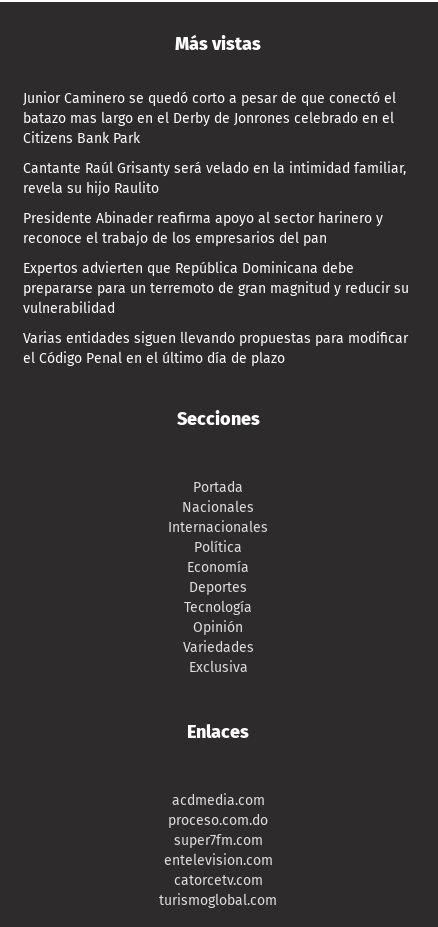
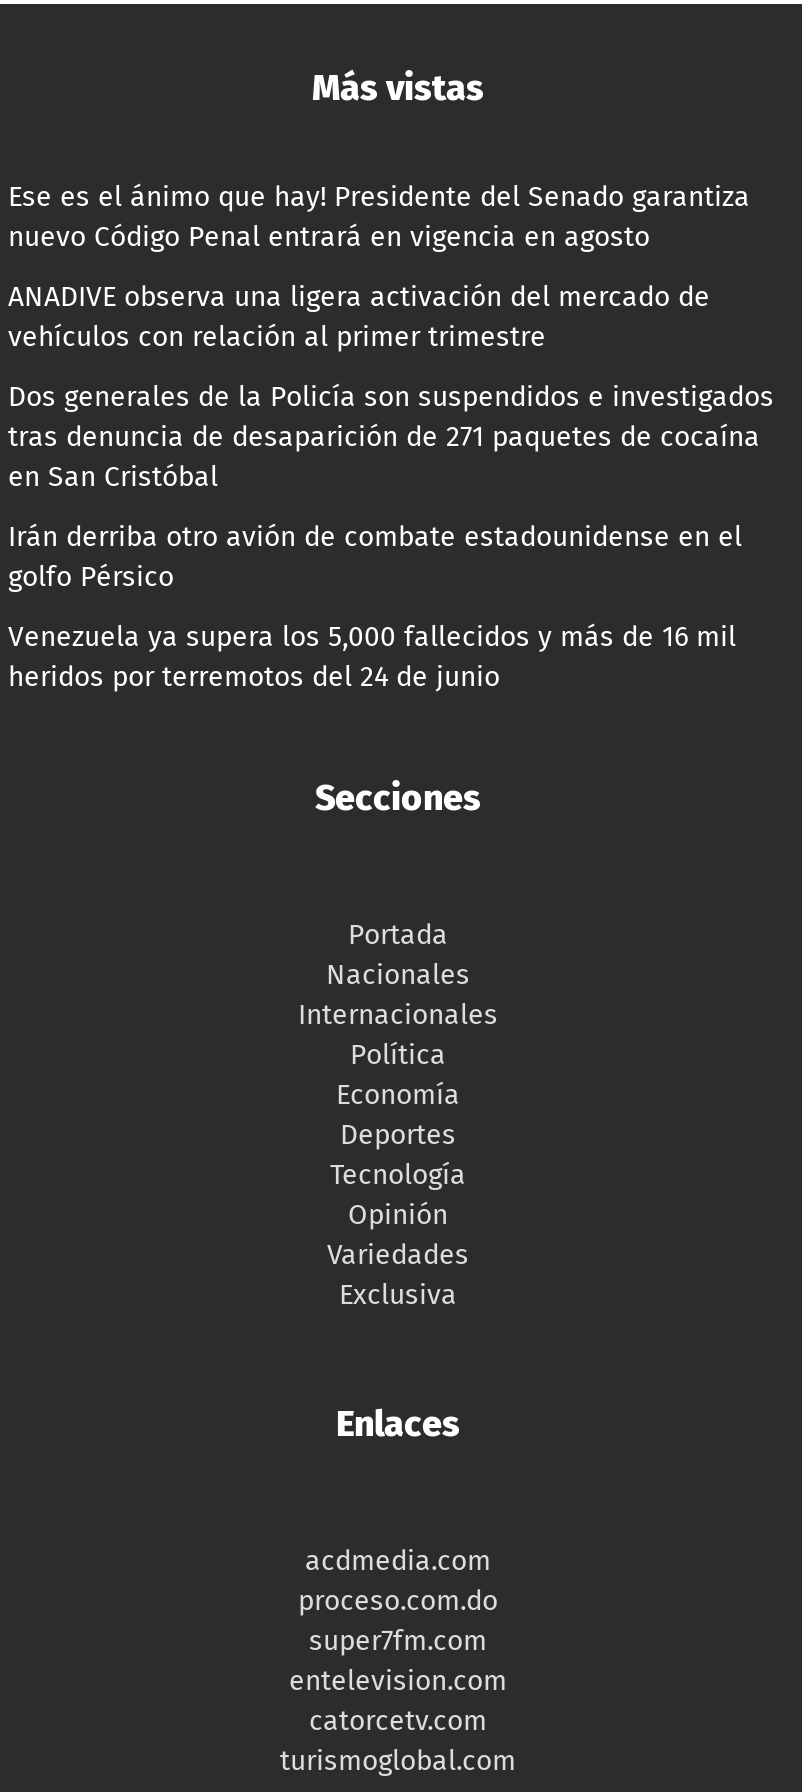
- Junior Caminero se quedó corto a pesar de que conectó el
- batazo mas largo en el Derby de Jonrones celebrado en el
- Citizens Bank Park
+ Ese es el ánimo que hay! Presidente del Senado garantiza
+ nuevo Código Penal entrará en vigencia en agosto

- Cantante Raúl Grisanty será velado en la intimidad familiar,
- revela su hijo Raulito
+ ANADIVE observa una ligera activación del mercado de
+ vehículos con relación al primer trimestre

- Presidente Abinader reafirma apoyo al sector harinero y
- reconoce el trabajo de los empresarios del pan
+ Dos generales de la Policía son suspendidos e investigados
+ tras denuncia de desaparición de 271 paquetes de cocaína
+ en San Cristóbal

- Expertos advierten que República Dominicana debe
- prepararse para un terremoto de gran magnitud y reducir su
- vulnerabilidad
+ Irán derriba otro avión de combate estadounidense en el
+ golfo Pérsico

- Varias entidades siguen llevando propuestas para modificar
- el Código Penal en el último día de plazo
+ Venezuela ya supera los 5,000 fallecidos y más de 16 mil
+ heridos por terremotos del 24 de junio
